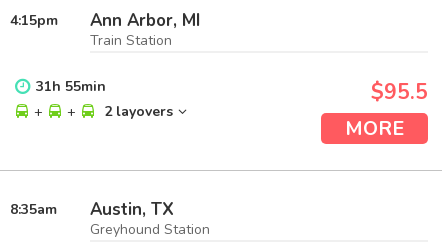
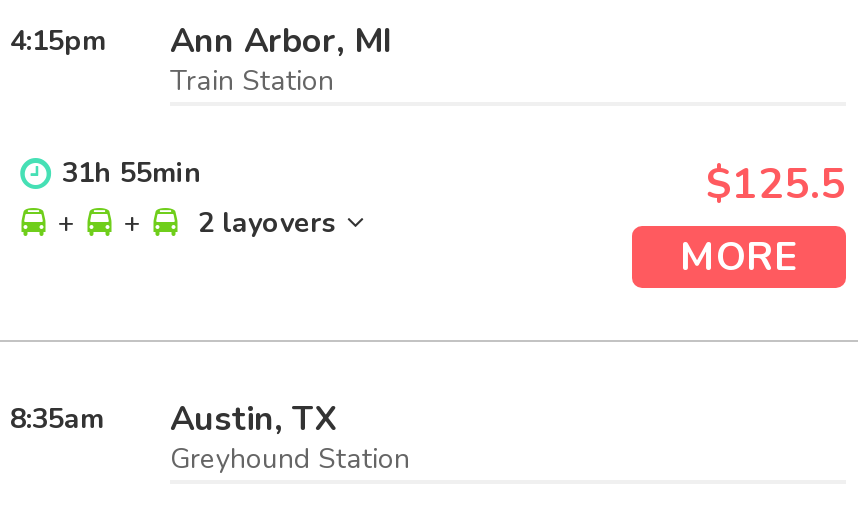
- $95.5
+ $125.5
